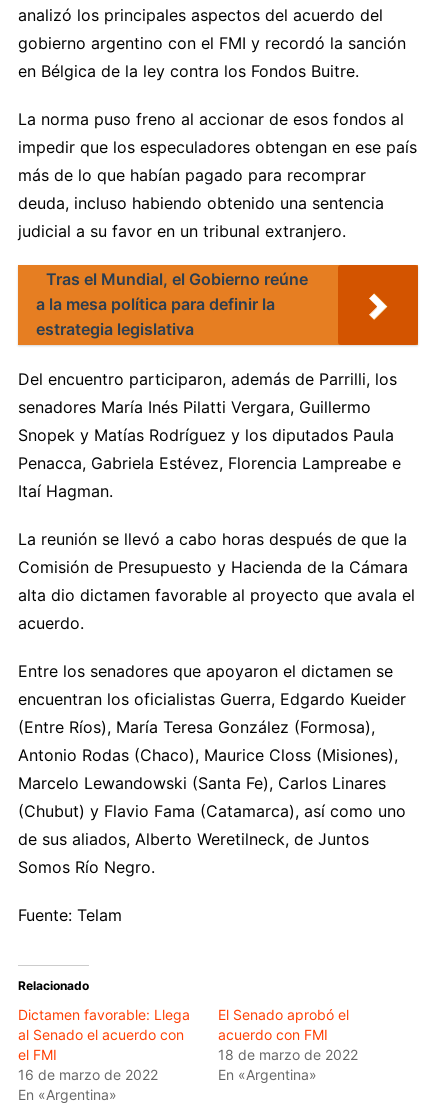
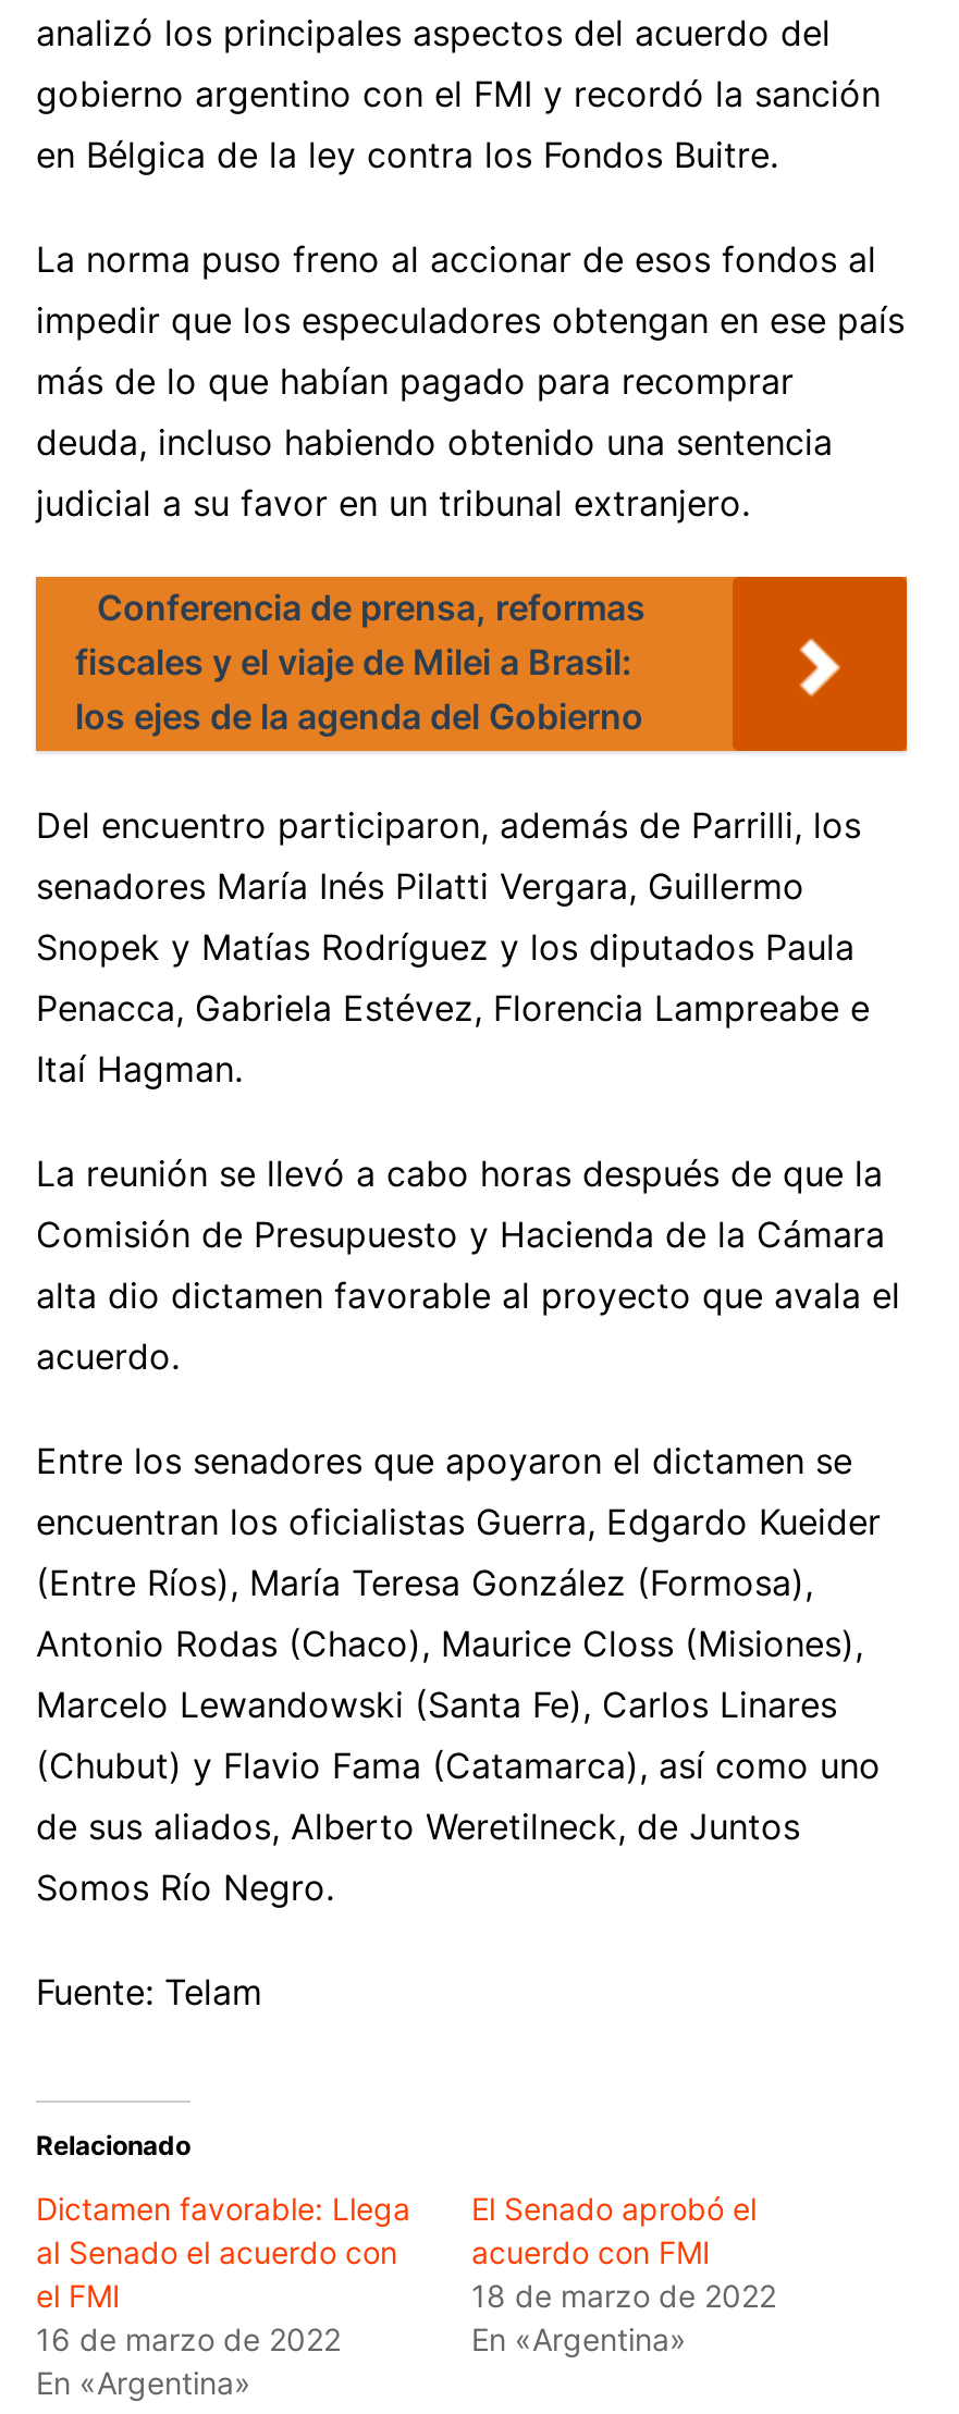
- Tras el Mundial, el Gobierno reúne
- a la mesa política para definir la
- estrategia legislativa
+ Conferencia de prensa, reformas
+ fiscales y el viaje de Milei a Brasil:
+ los ejes de la agenda del Gobierno
